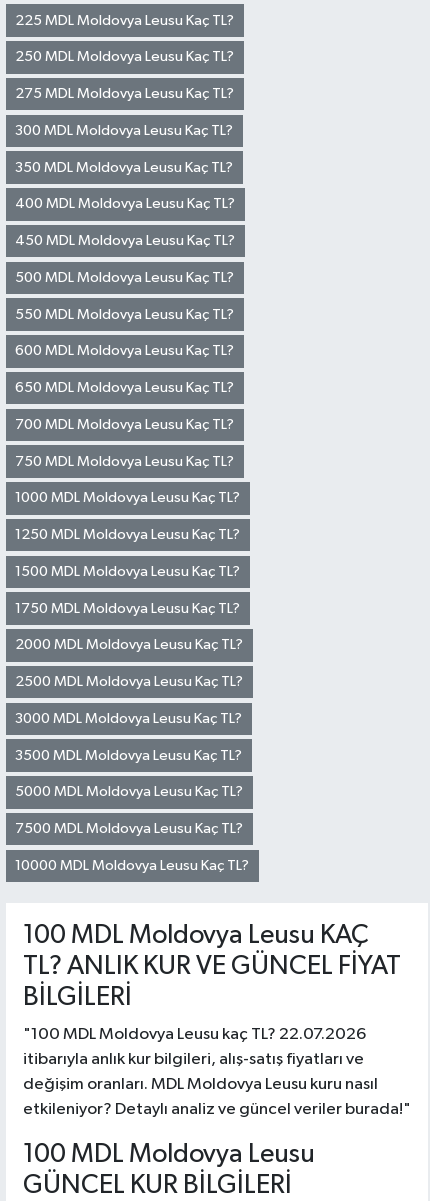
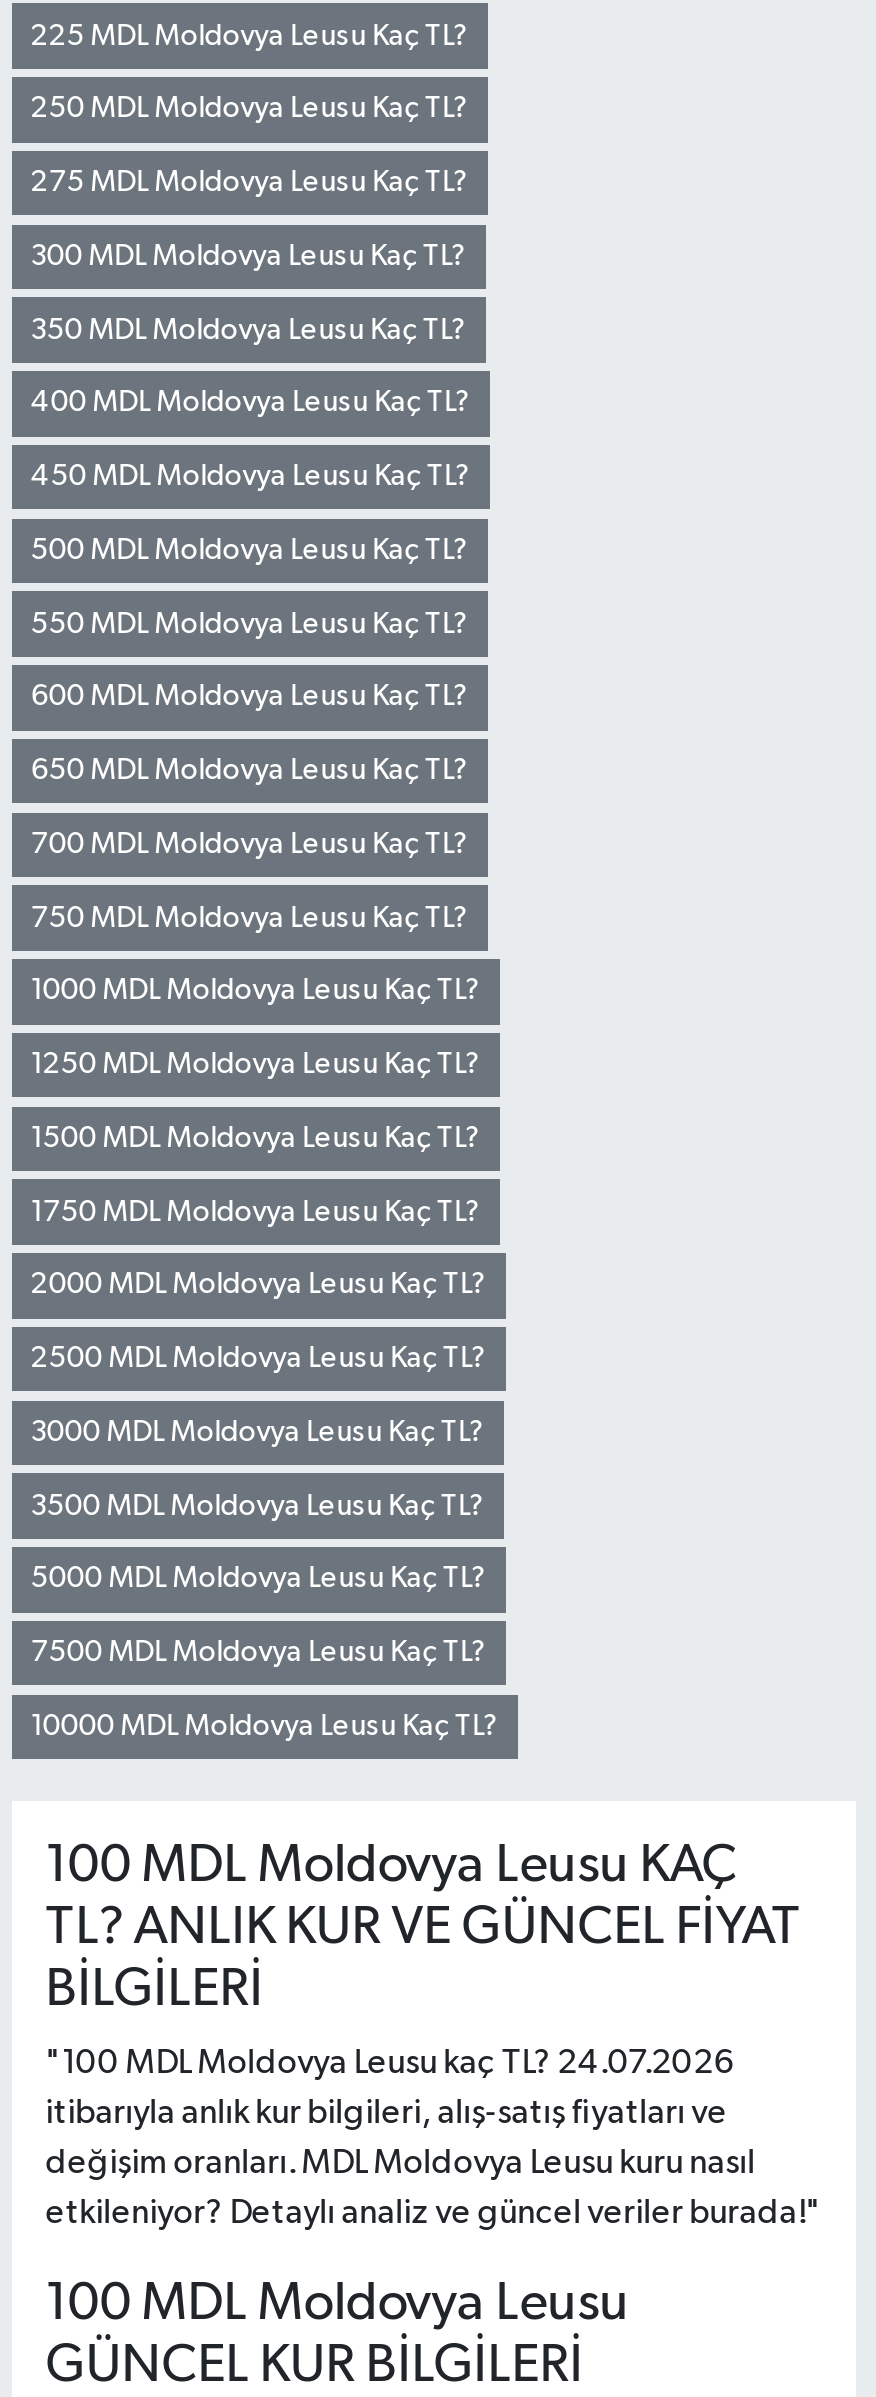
- "100 MDL Moldovya Leusu kaç TL? 22.07.2026
+ "100 MDL Moldovya Leusu kaç TL? 24.07.2026
